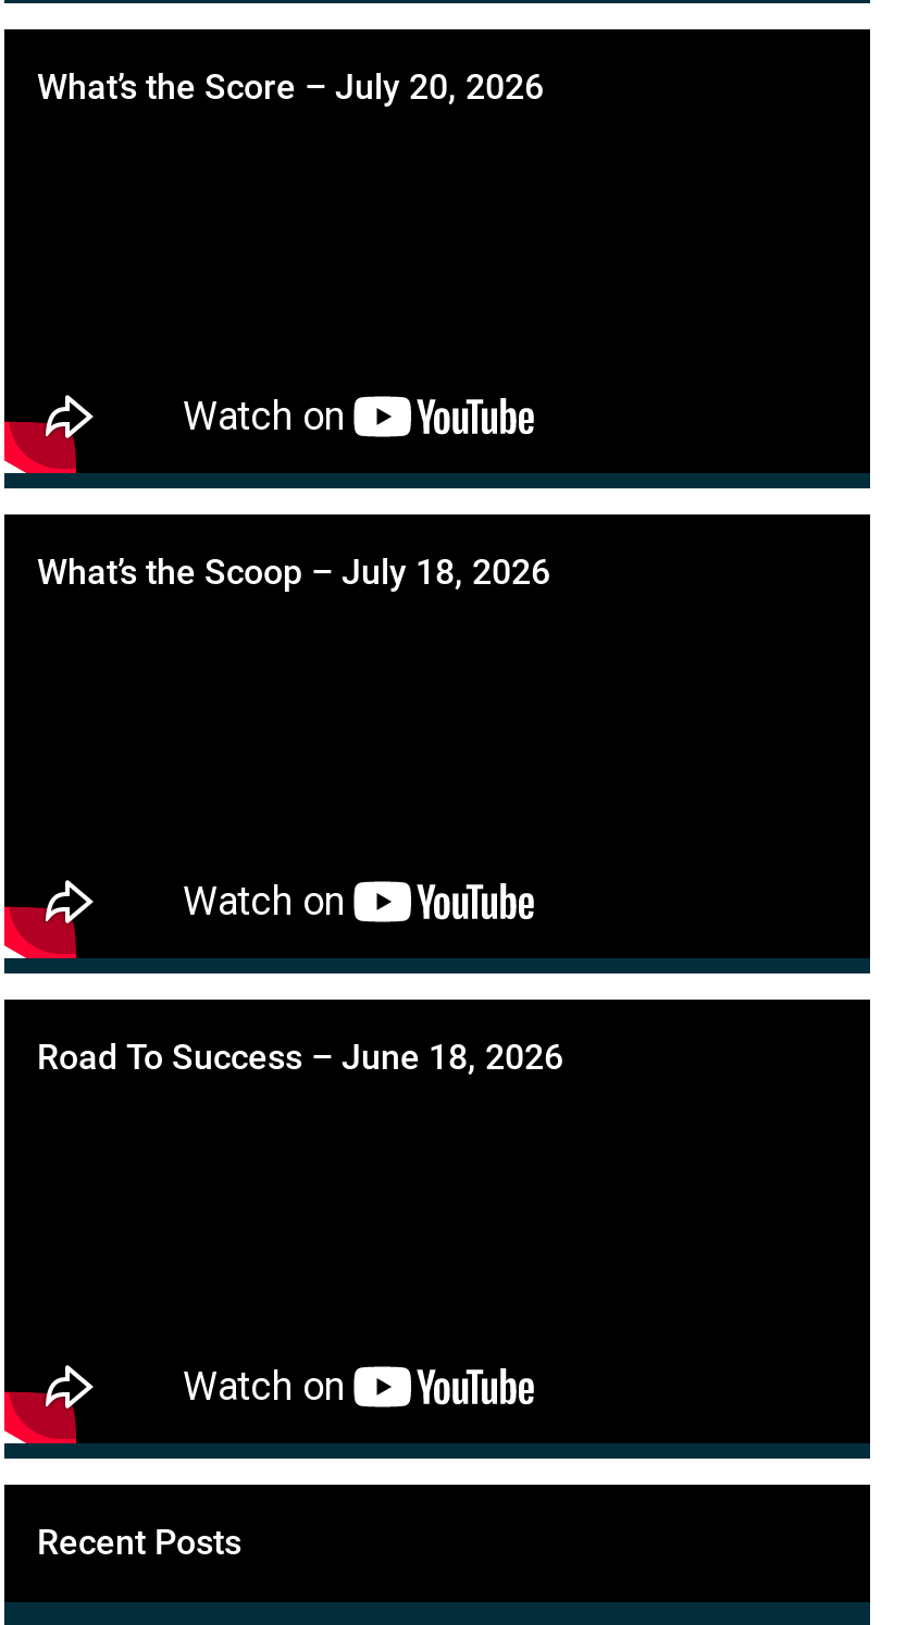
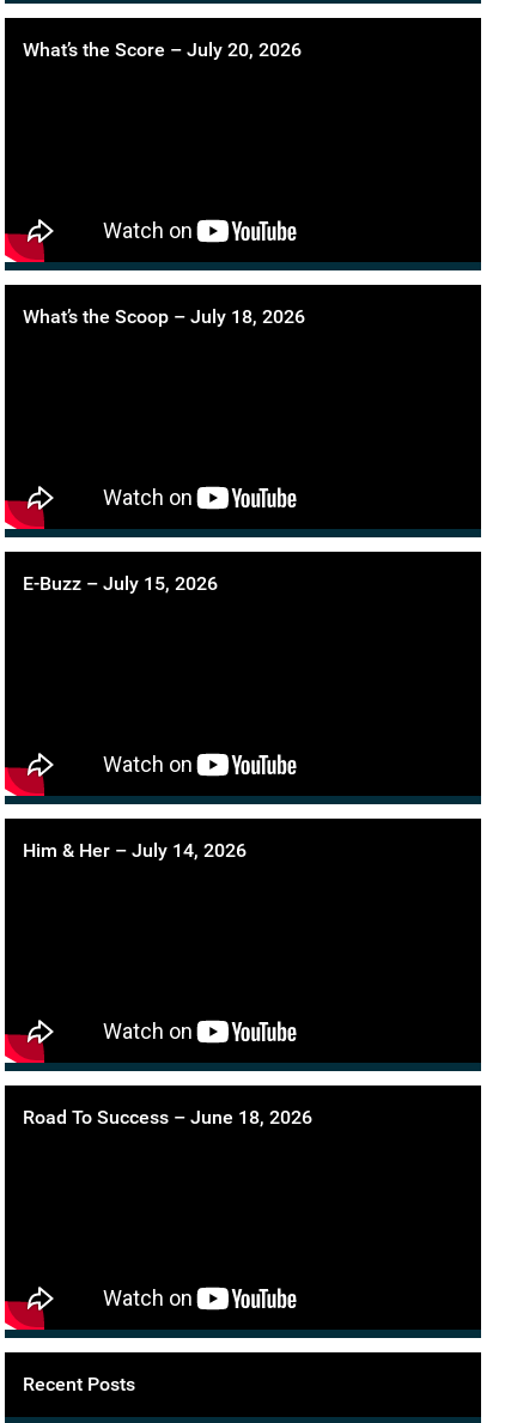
+ E-Buzz – July 15, 2026

+ Him & Her – July 14, 2026
